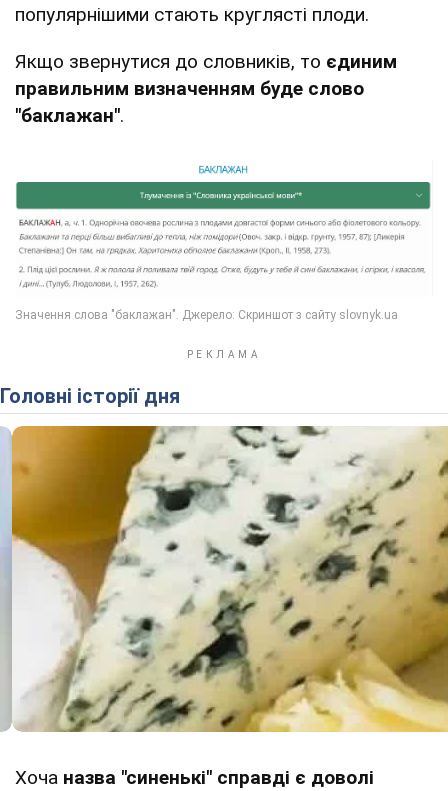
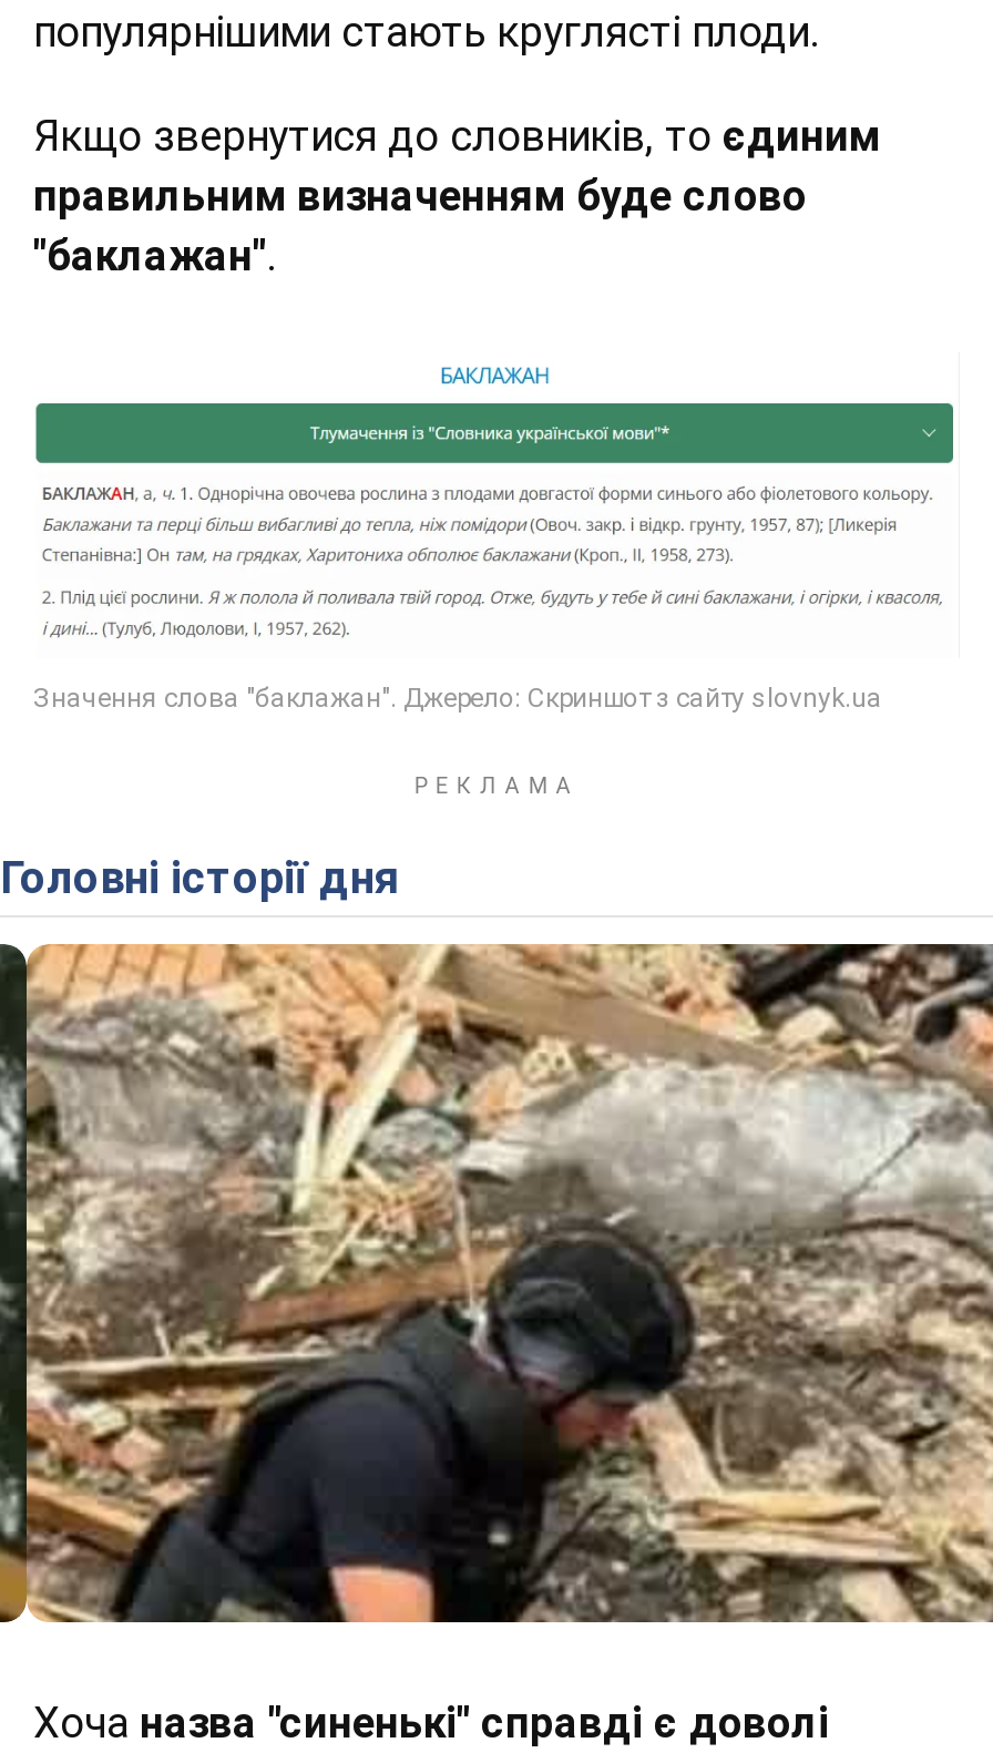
- [image]
+ [image]
